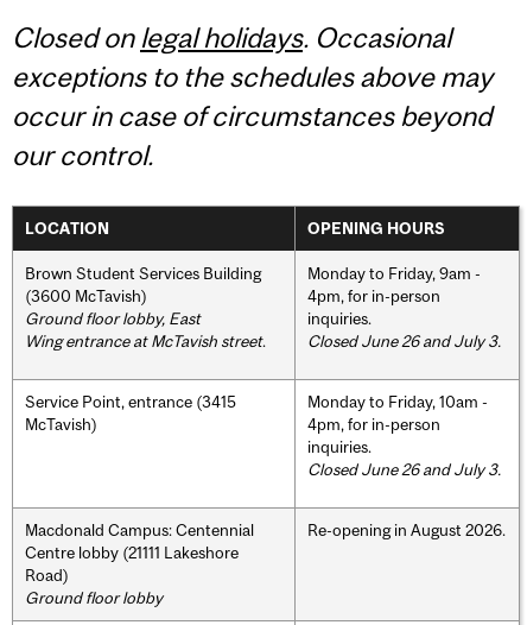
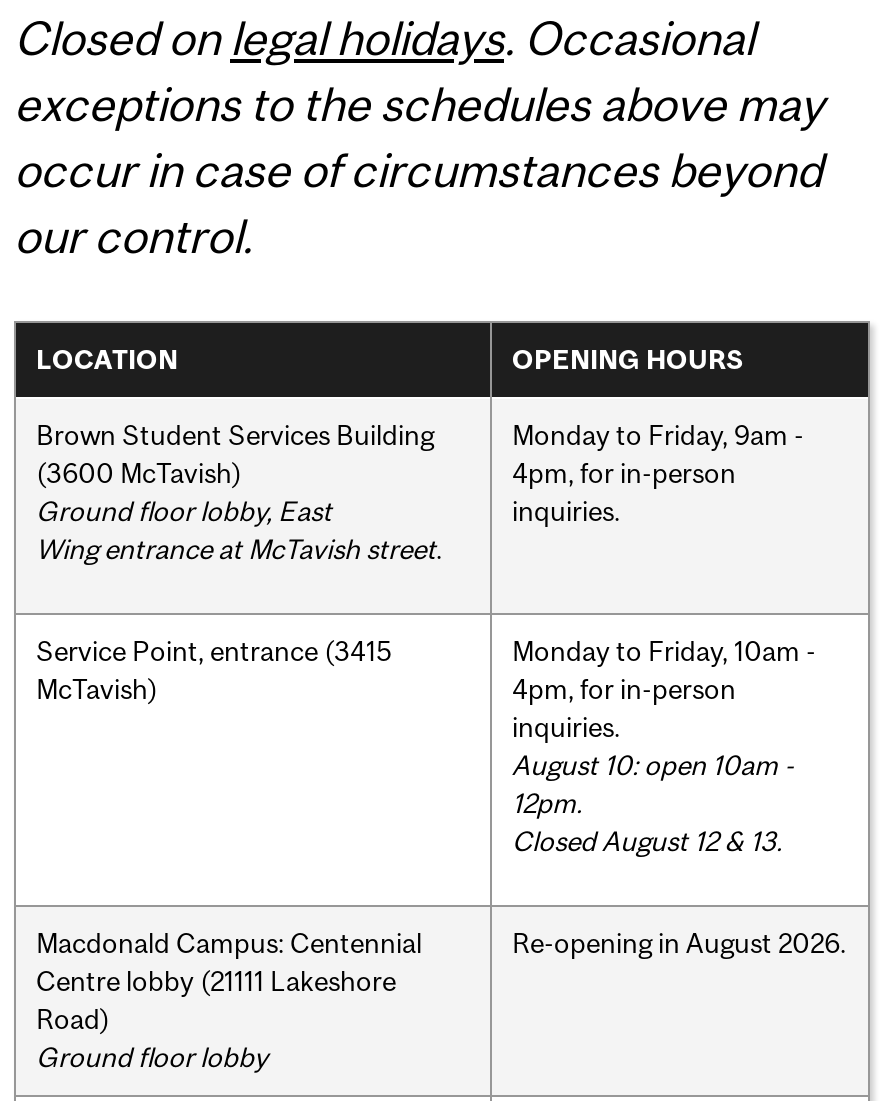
- Closed June 26 and July 3.

- Closed June 26 and July 3.
+ August 10: open 10am -
+ 12pm.
+ Closed August 12 & 13.
